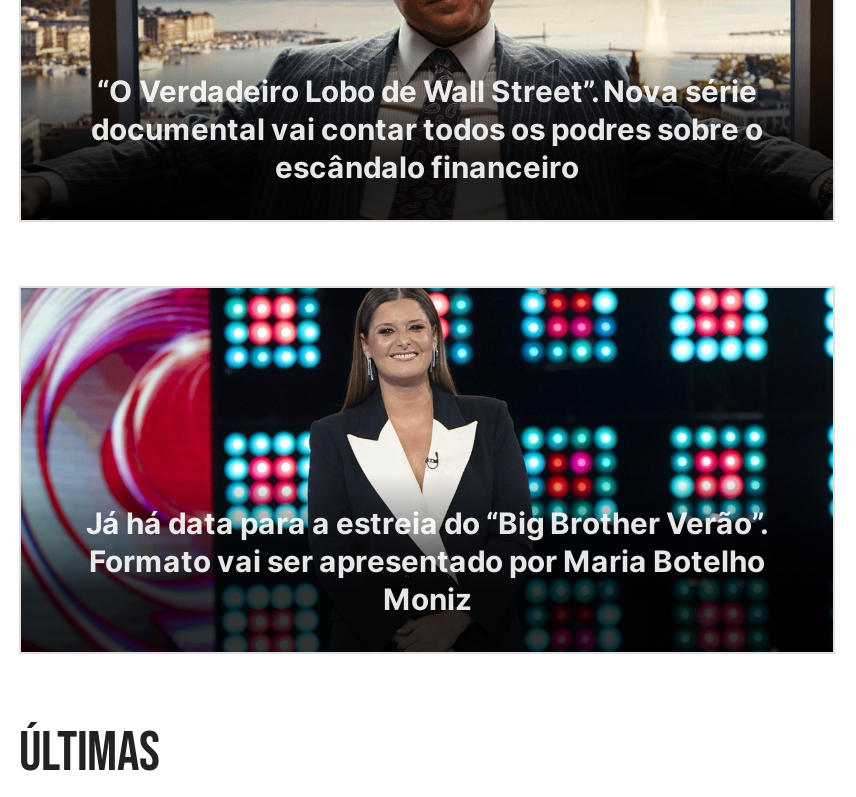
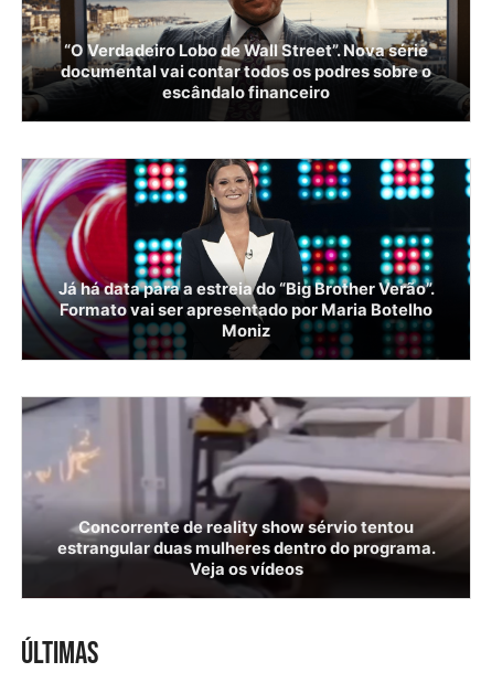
+ [image]
+ Concorrente de reality show sérvio tentou
+ estrangular duas mulheres dentro do programa.
+ Veja os vídeos
